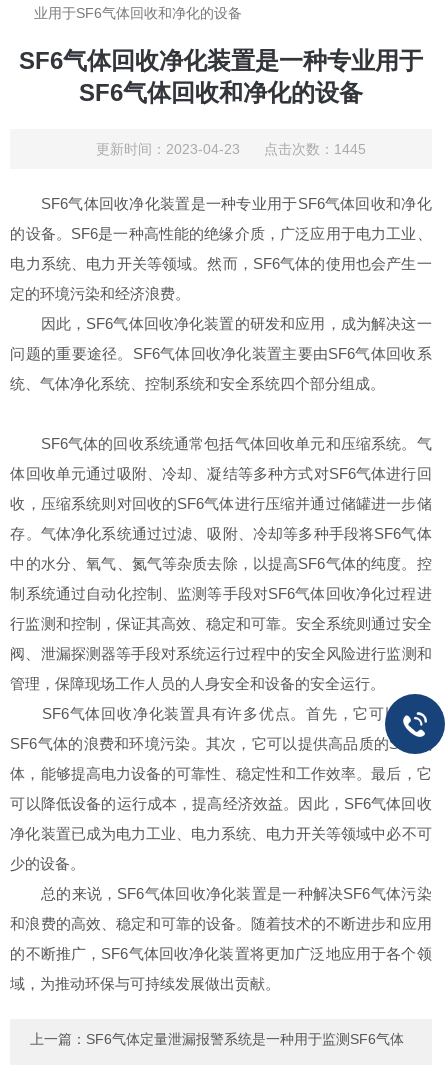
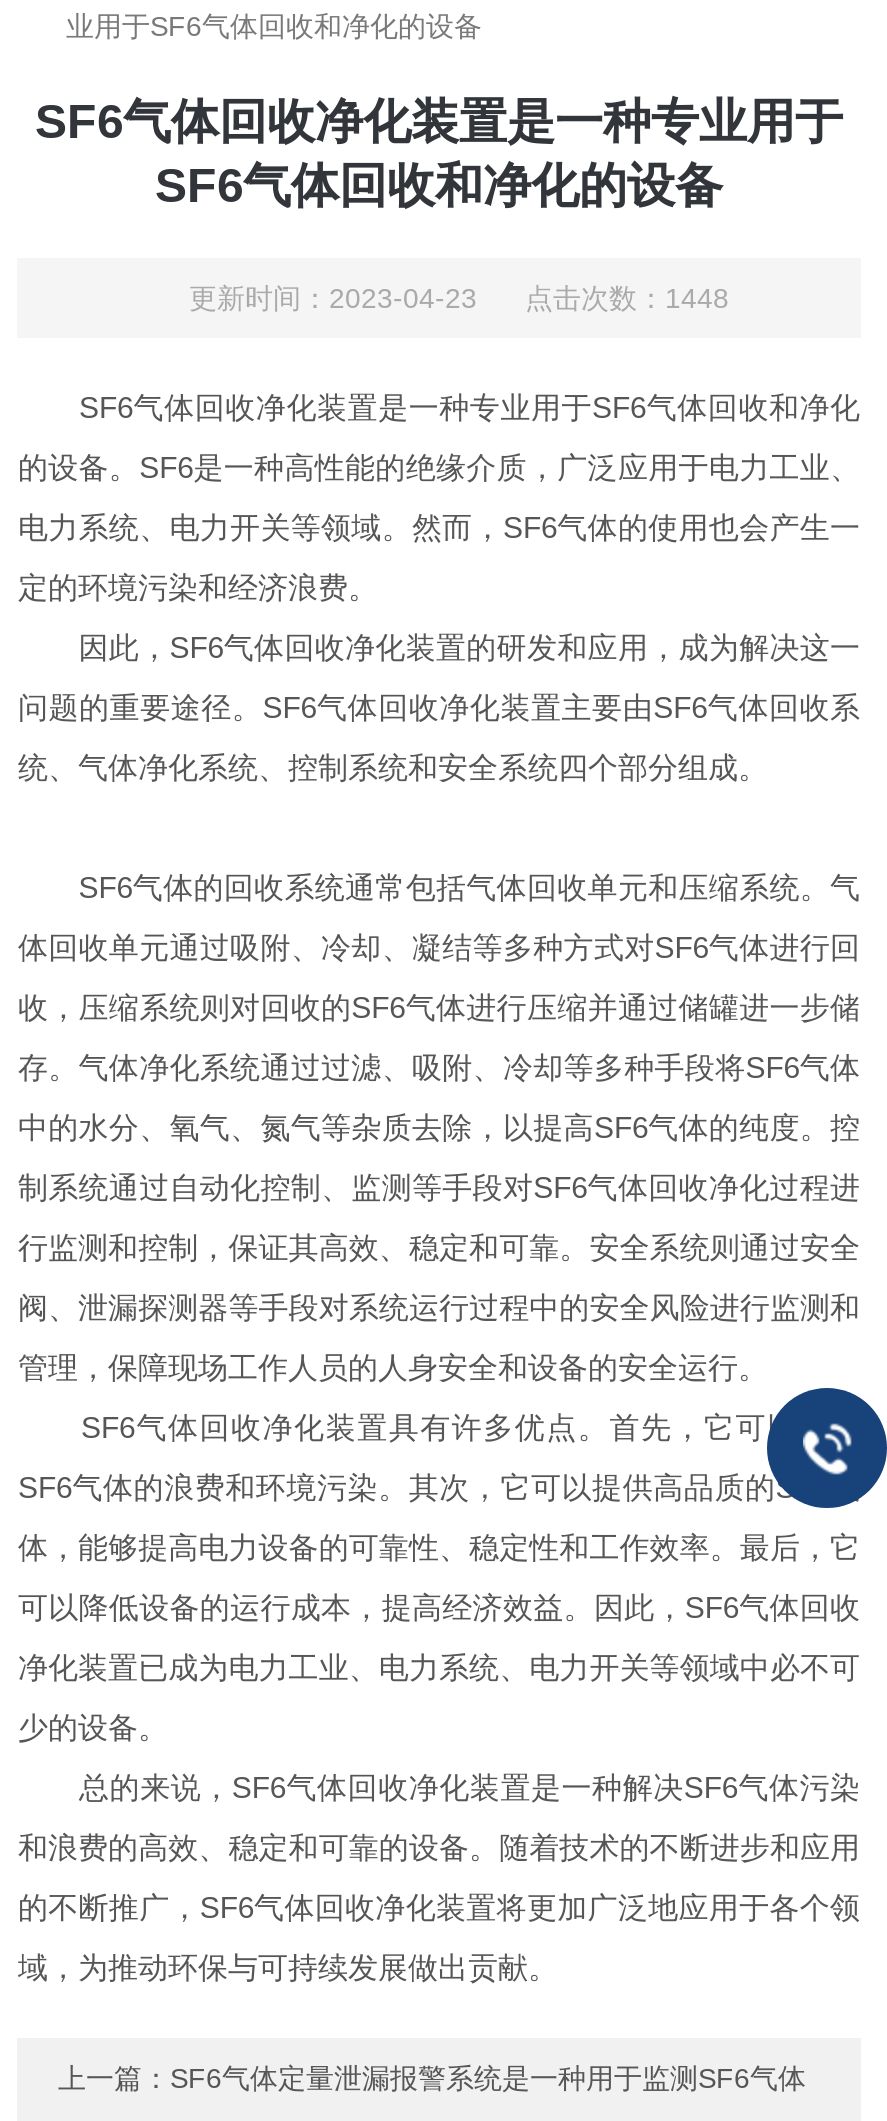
- 更新时间：2023-04-23 点击次数：1445
+ 更新时间：2023-04-23 点击次数：1448
